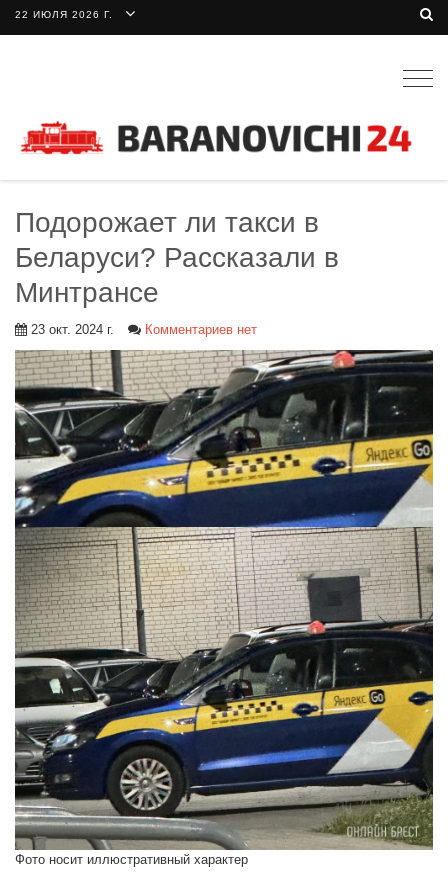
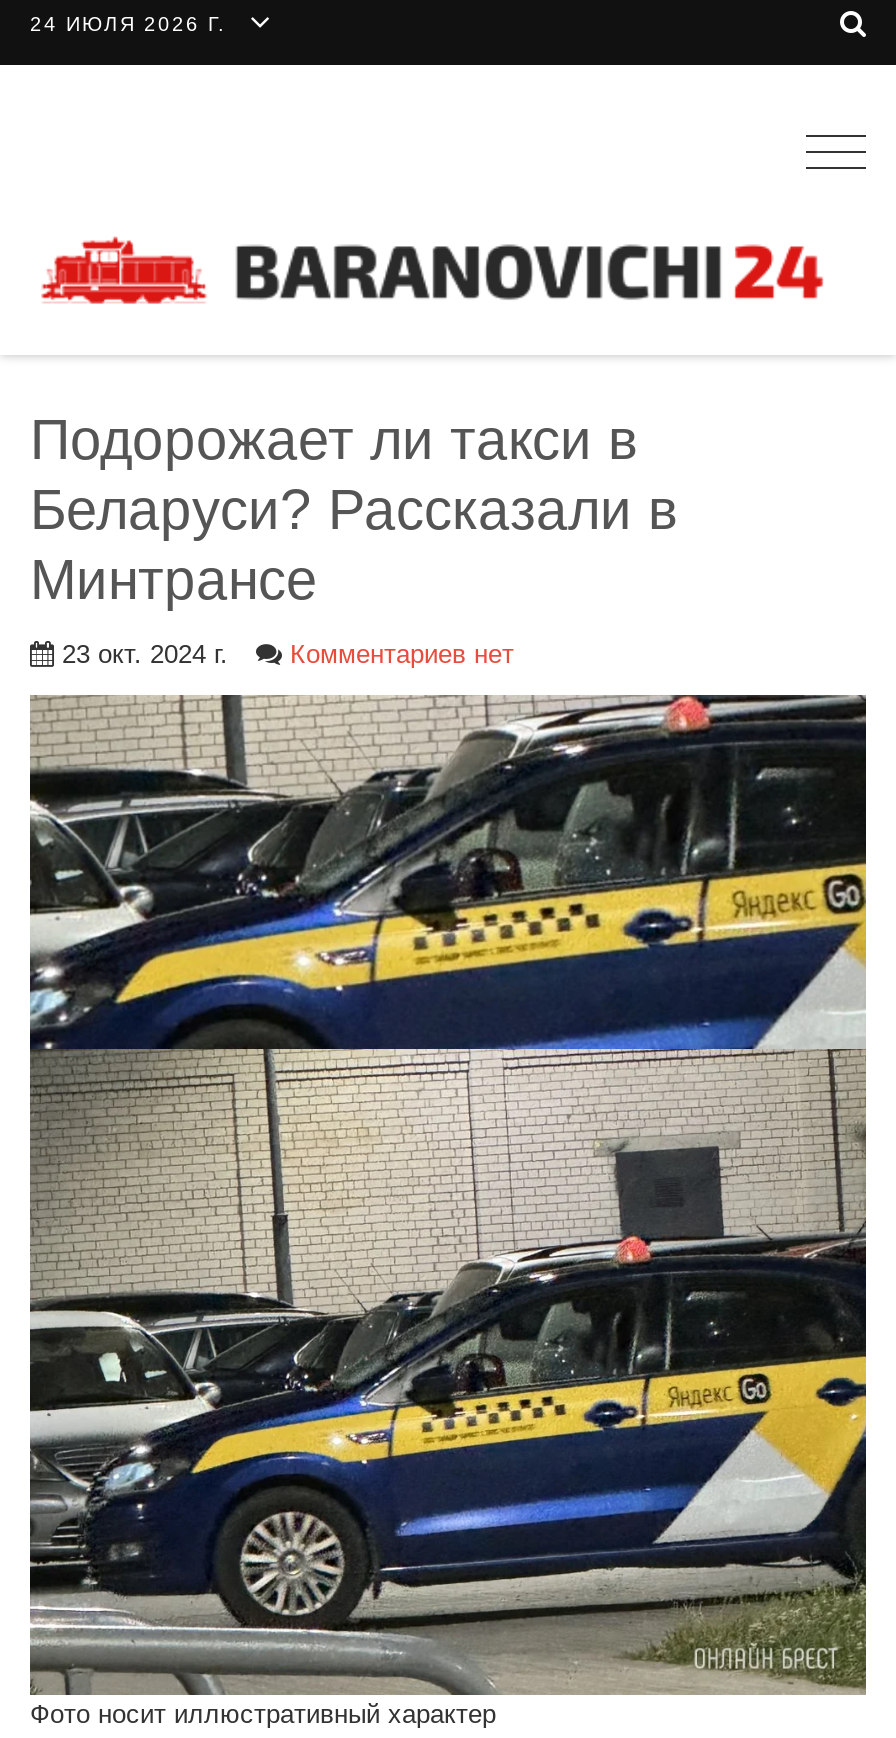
- 22 ИЮЛЯ 2026 Г.
+ 24 ИЮЛЯ 2026 Г.
